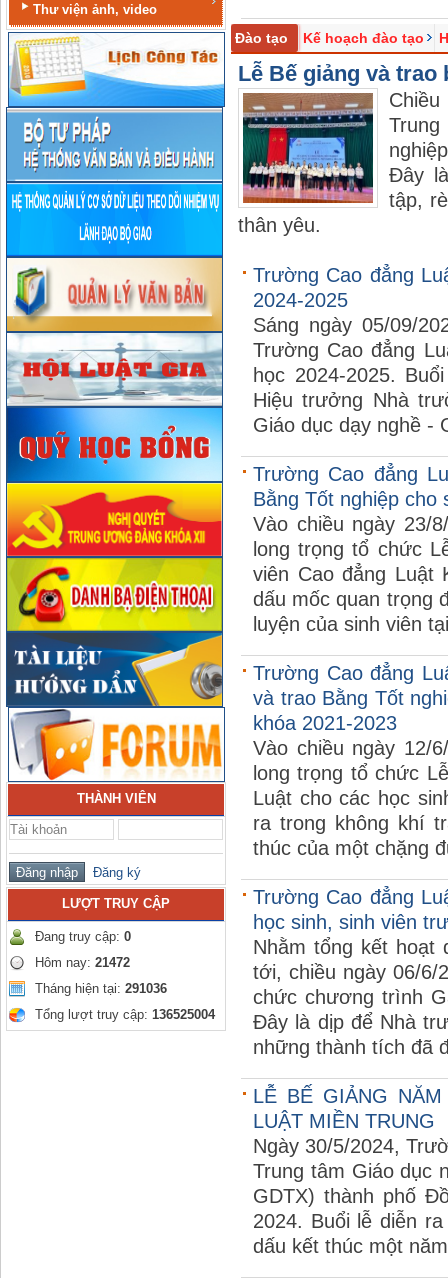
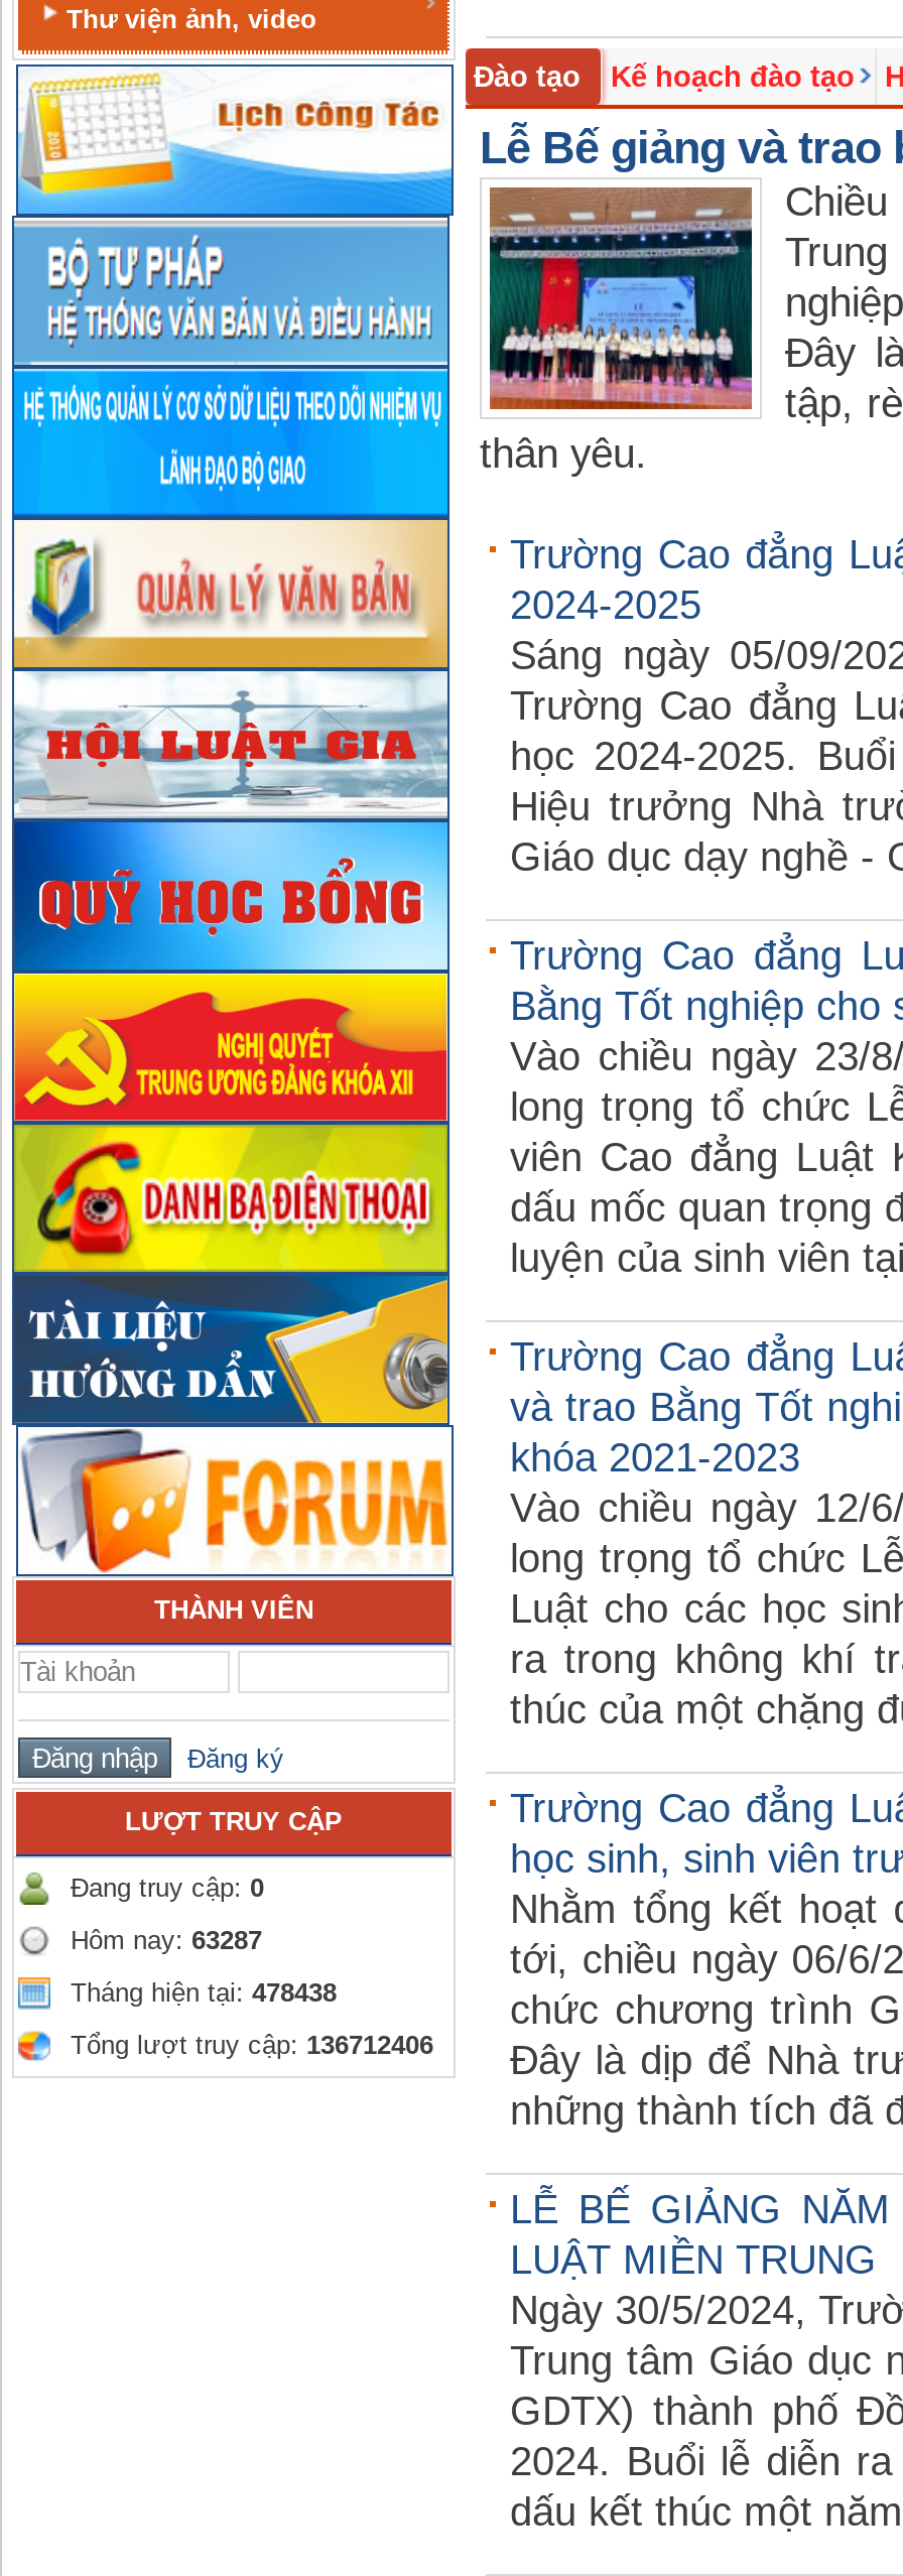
- Hôm nay: 21472
+ Hôm nay: 63287

- Tháng hiện tại: 291036
+ Tháng hiện tại: 478438

- Tổng lượt truy cập: 136525004
+ Tổng lượt truy cập: 136712406
